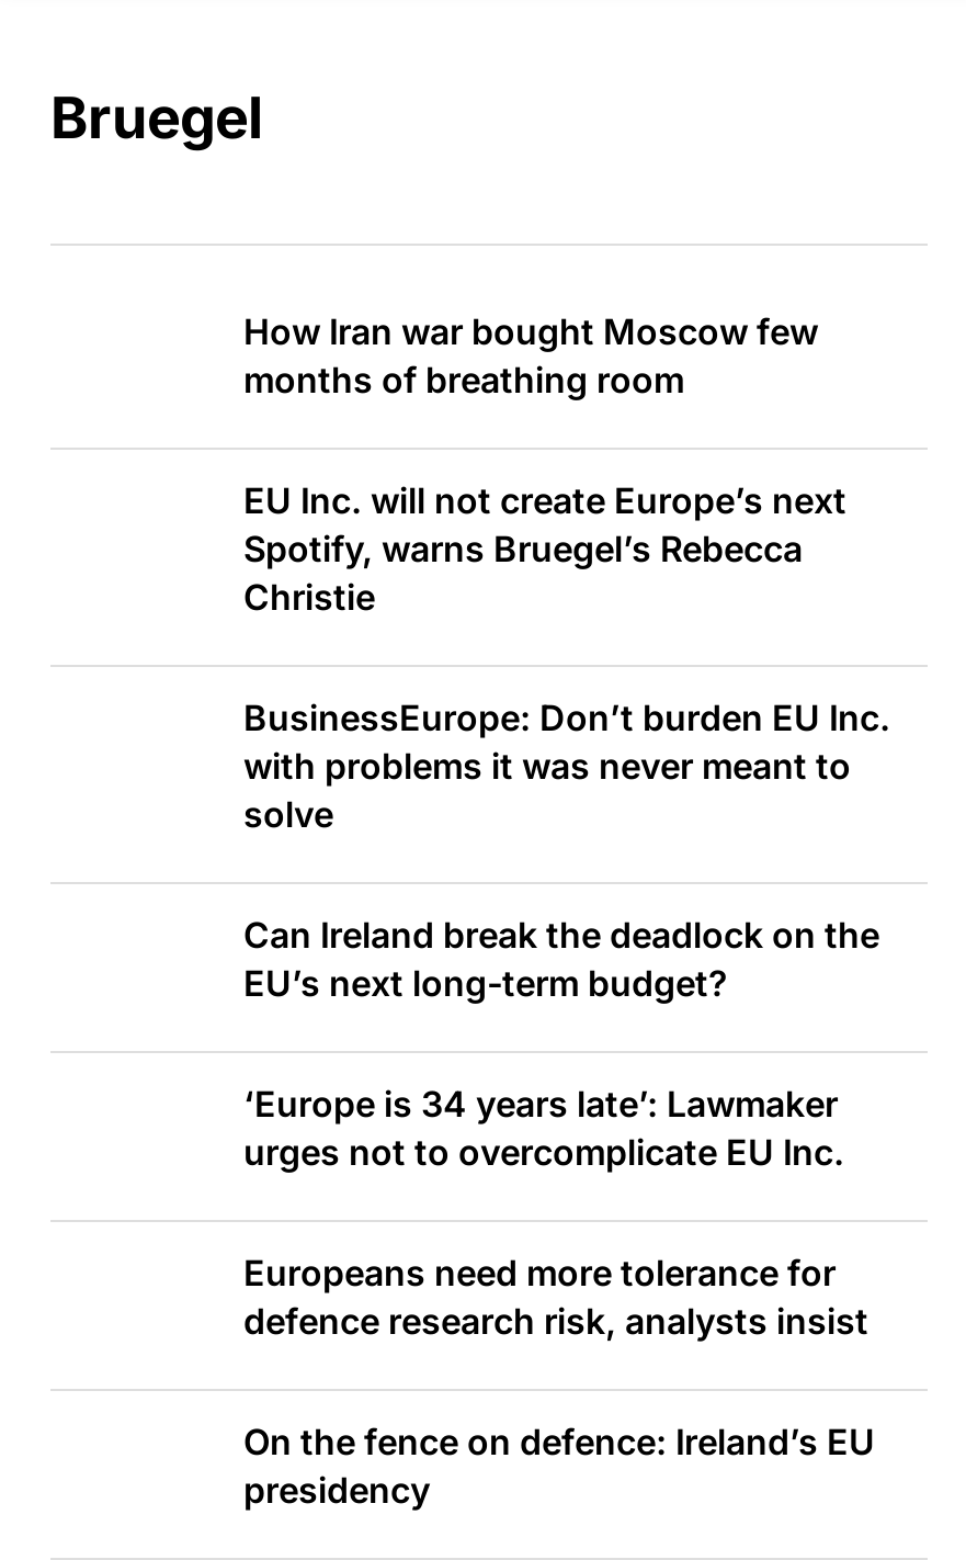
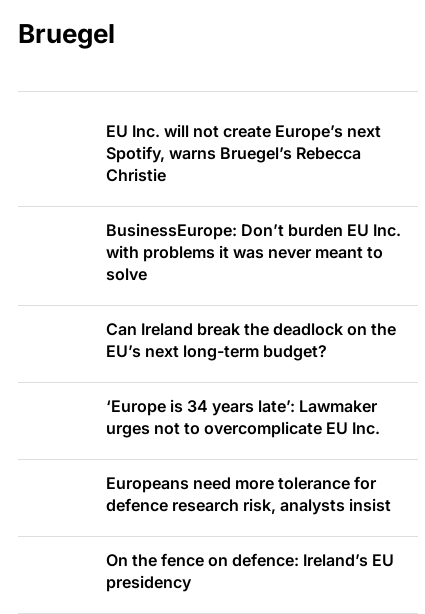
- How Iran war bought Moscow few
- months of breathing room
